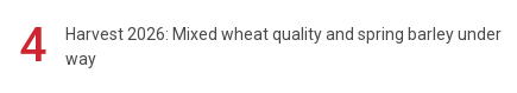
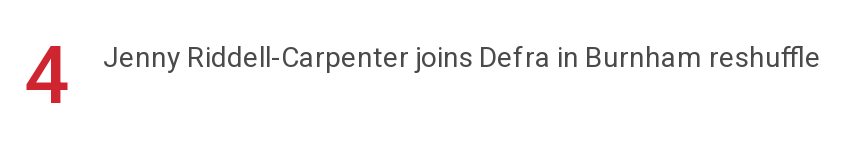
- Harvest 2026: Mixed wheat quality and spring barley under
- way
+ Jenny Riddell-Carpenter joins Defra in Burnham reshuffle
